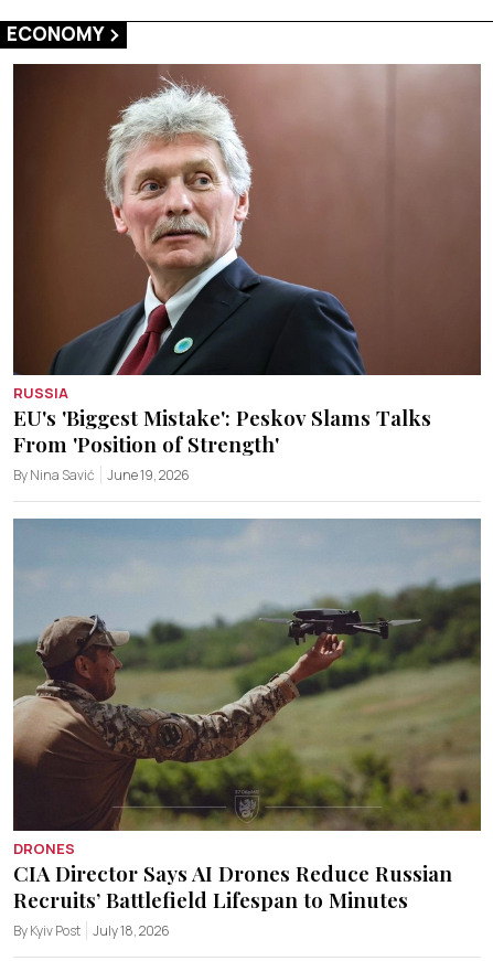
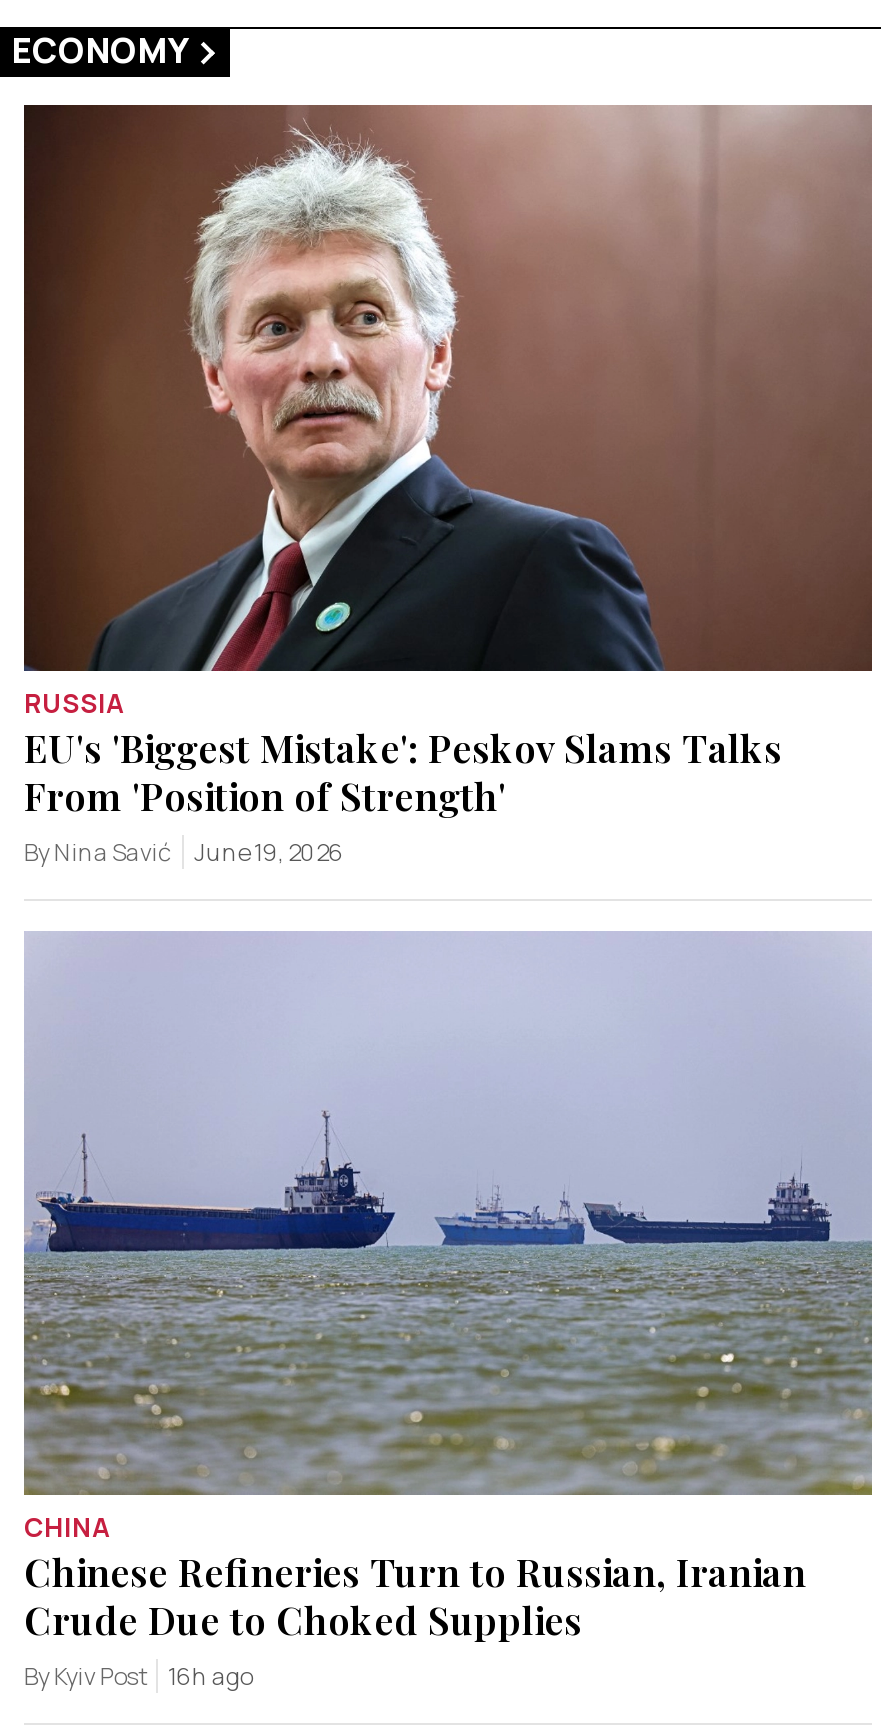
- [image]
- DRONES
- CIA Director Says AI Drones Reduce Russian
- Recruits’ Battlefield Lifespan to Minutes
+ [image]
+ CHINA
+ Chinese Refineries Turn to Russian, Iranian
+ Crude Due to Choked Supplies

- By Kyiv Post July 18, 2026
+ By Kyiv Post 16h ago
